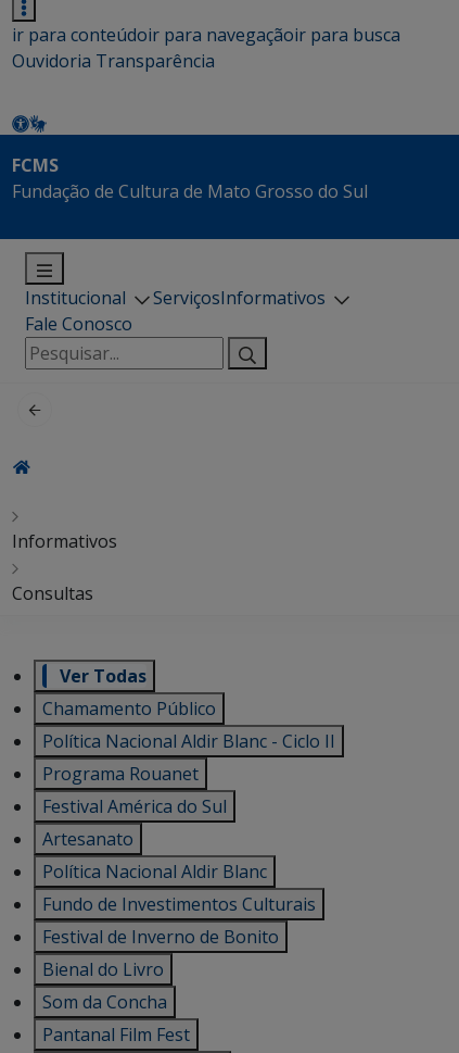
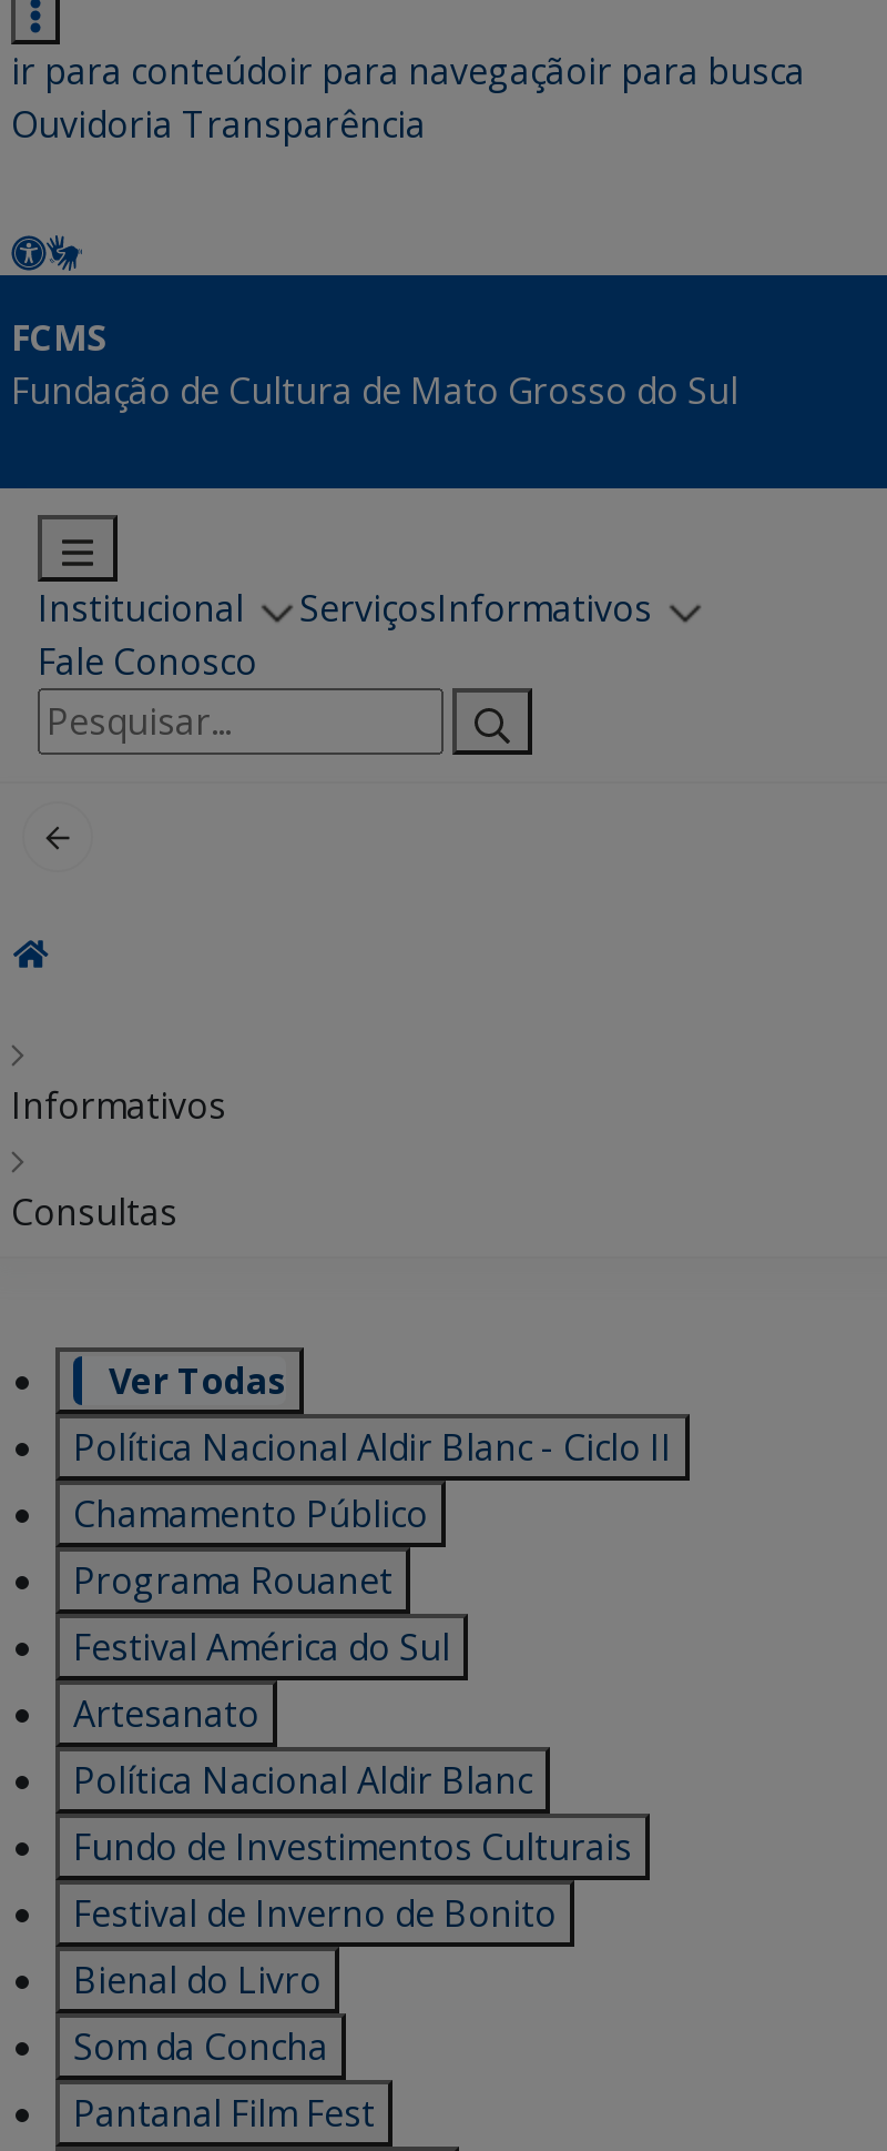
moved down: Chamamento Público

moved up: Política Nacional Aldir Blanc - Ciclo II
